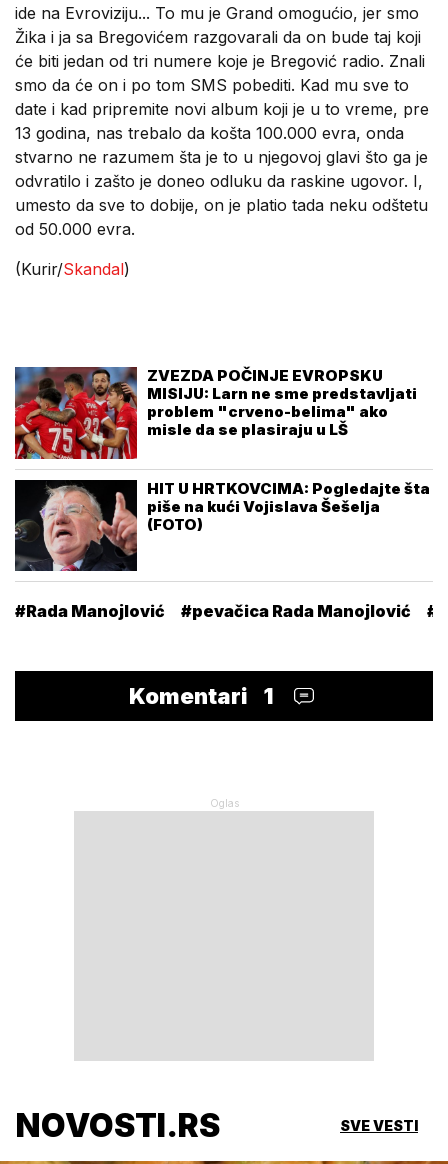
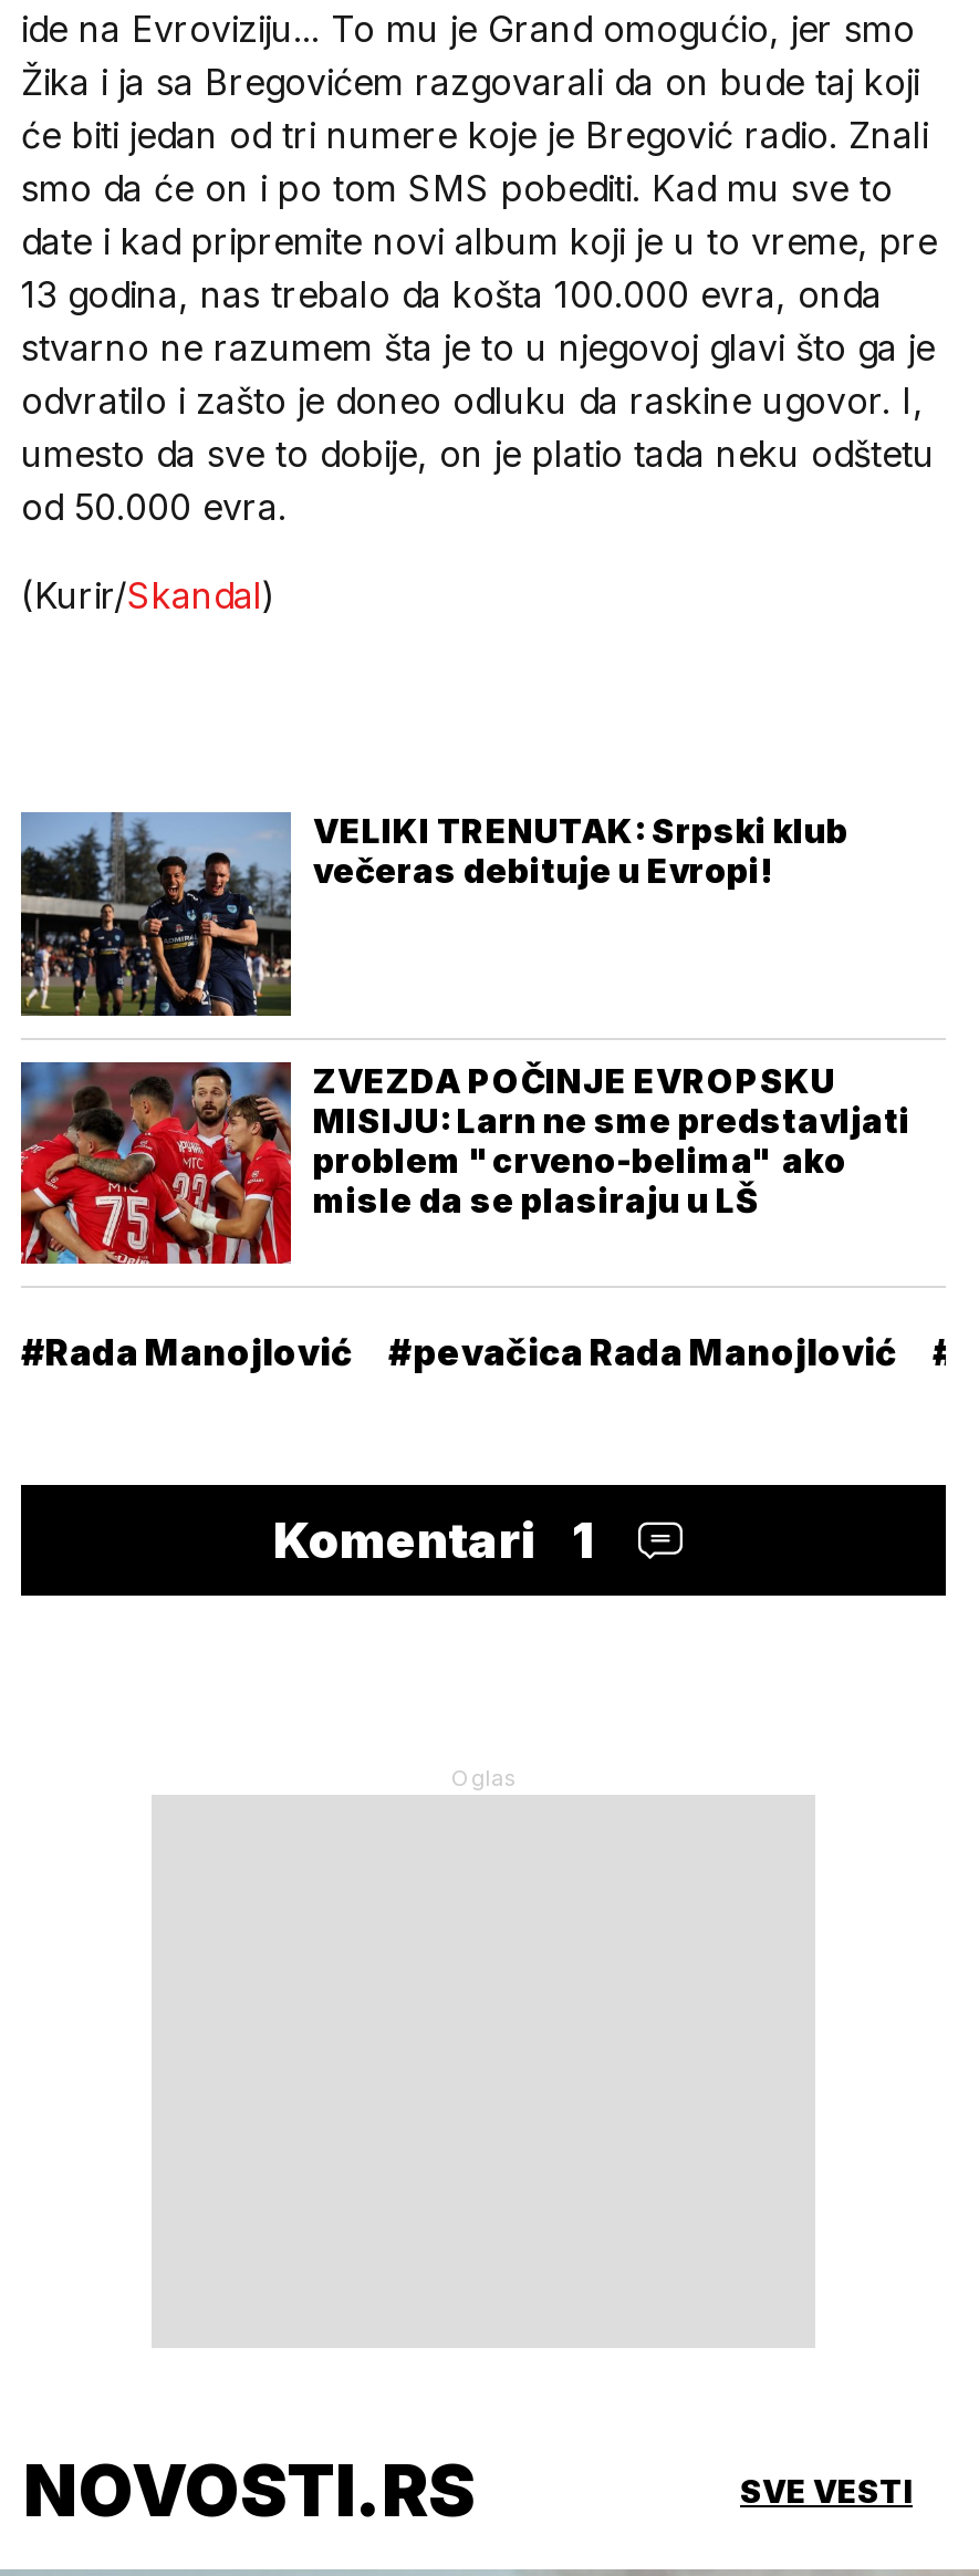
+ [image]
+ VELIKI TRENUTAK: Srpski klub
+ večeras debituje u Evropi!

moved down: [image] | ZVEZDA POČINJE EVROPSKU | MISIJU: Larn ne sme predstavljati | problem "crveno-belima" ako | misle da se plasiraju u LŠ

- [image]
- HIT U HRTKOVCIMA: Pogledajte šta
- piše na kući Vojislava Šešelja
- (FOTO)
